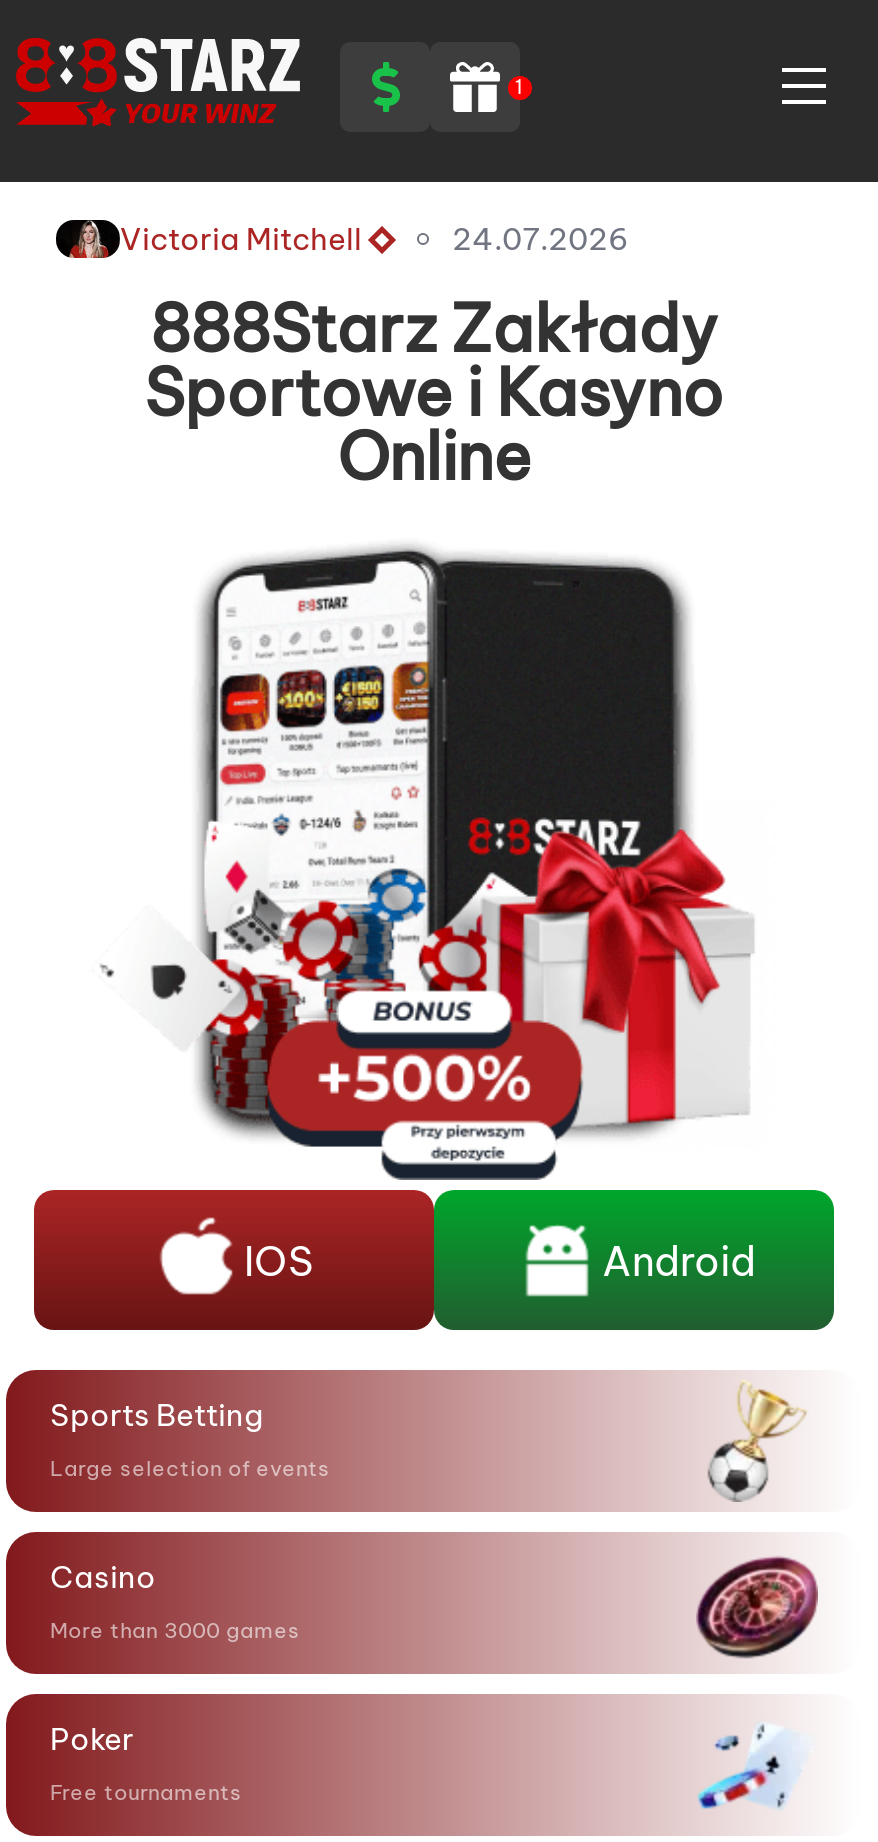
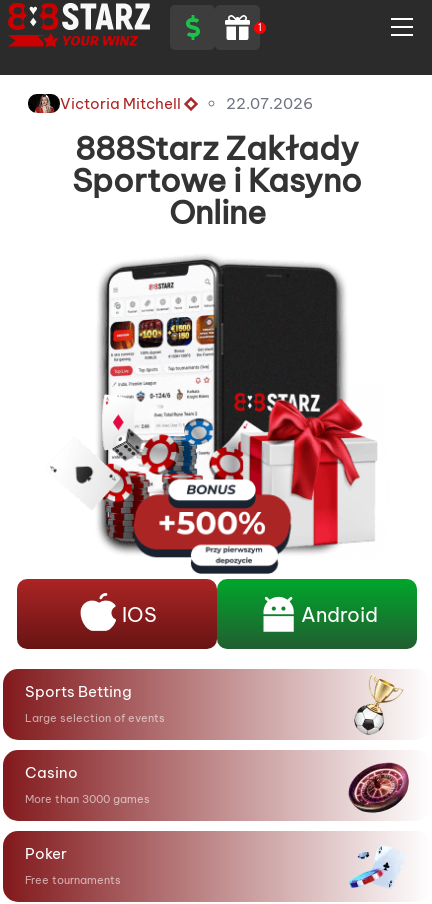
- 24.07.2026
+ 22.07.2026
